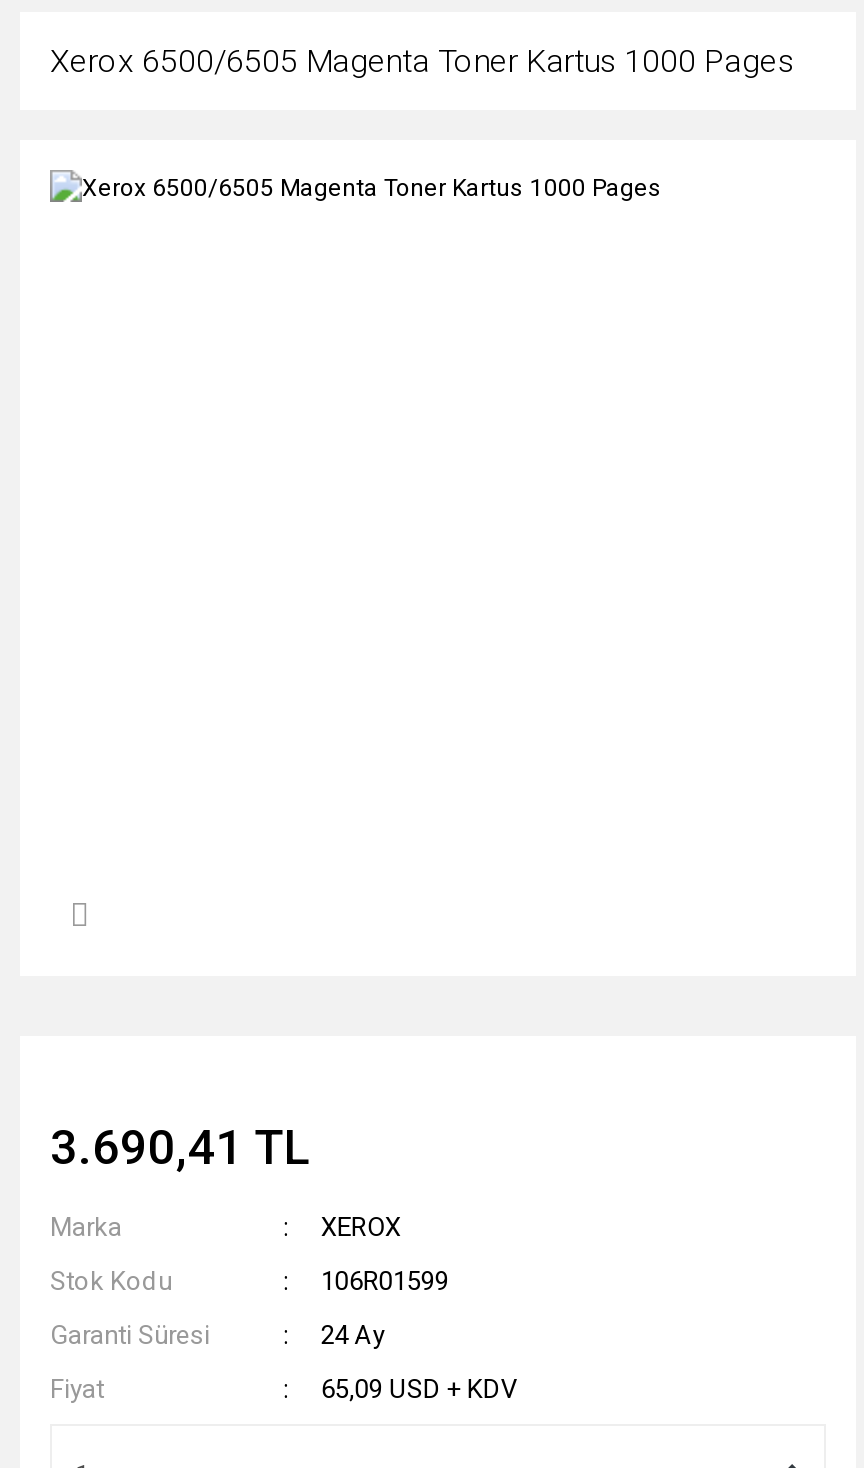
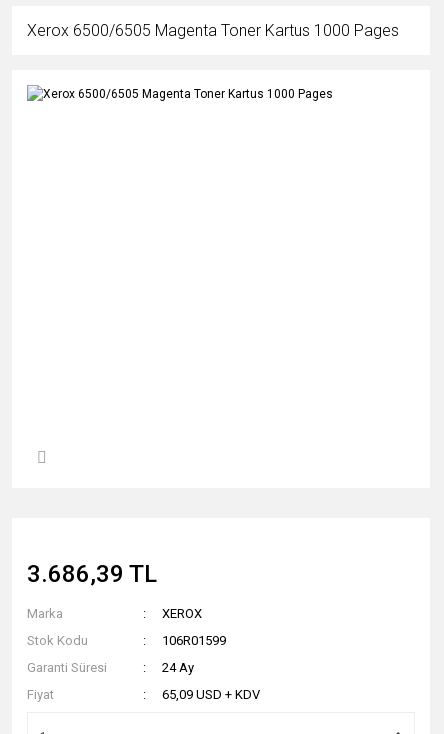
- 3.690,41 TL
+ 3.686,39 TL
